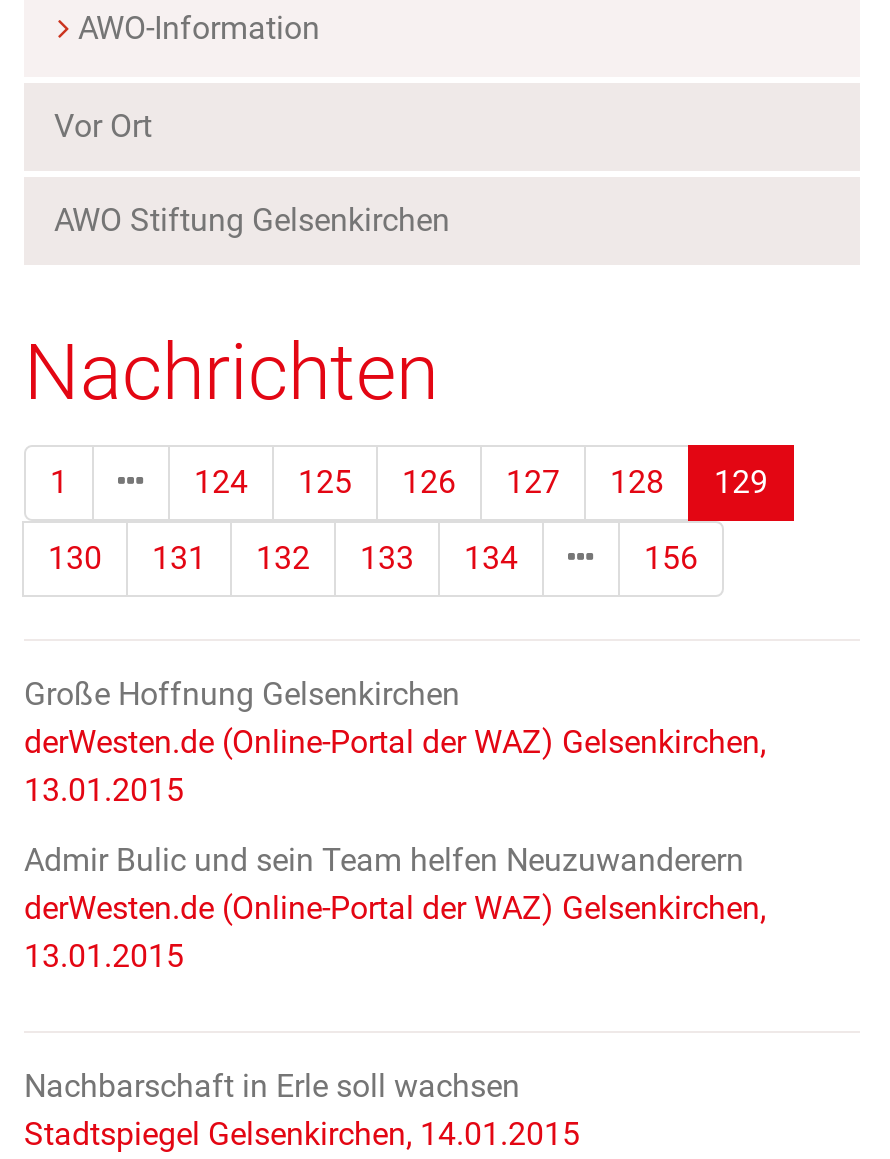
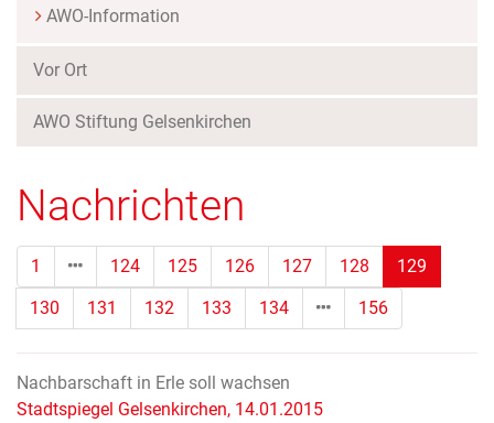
- Große Hoffnung Gelsenkirchen
- derWesten.de (Online-Portal der WAZ) Gelsenkirchen,
- 13.01.2015
- Admir Bulic und sein Team helfen Neuzuwanderern
- derWesten.de (Online-Portal der WAZ) Gelsenkirchen,
- 13.01.2015
